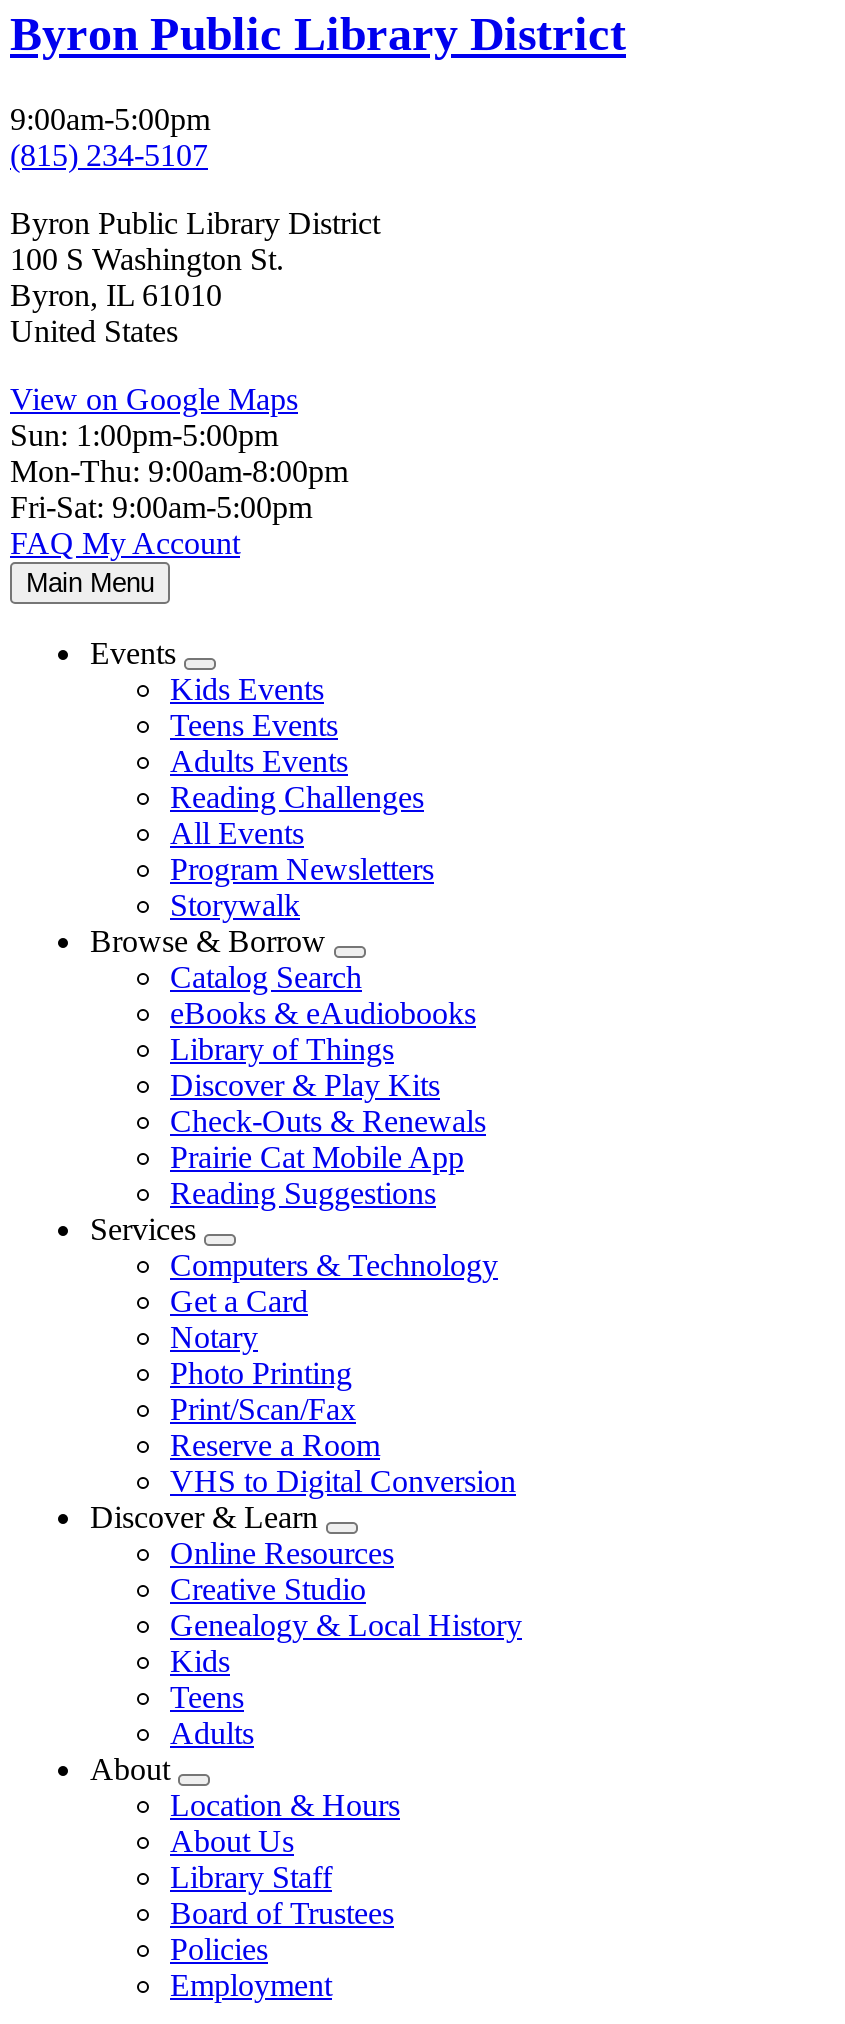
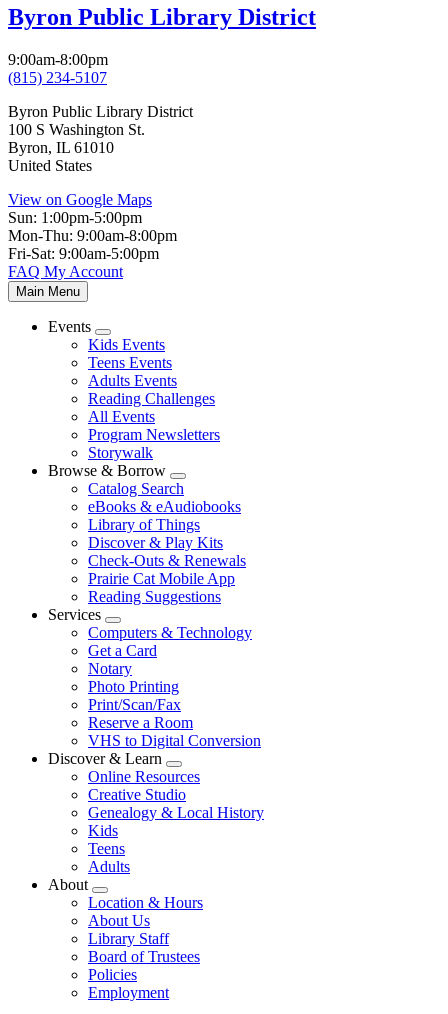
- 9:00am-5:00pm
+ 9:00am-8:00pm
